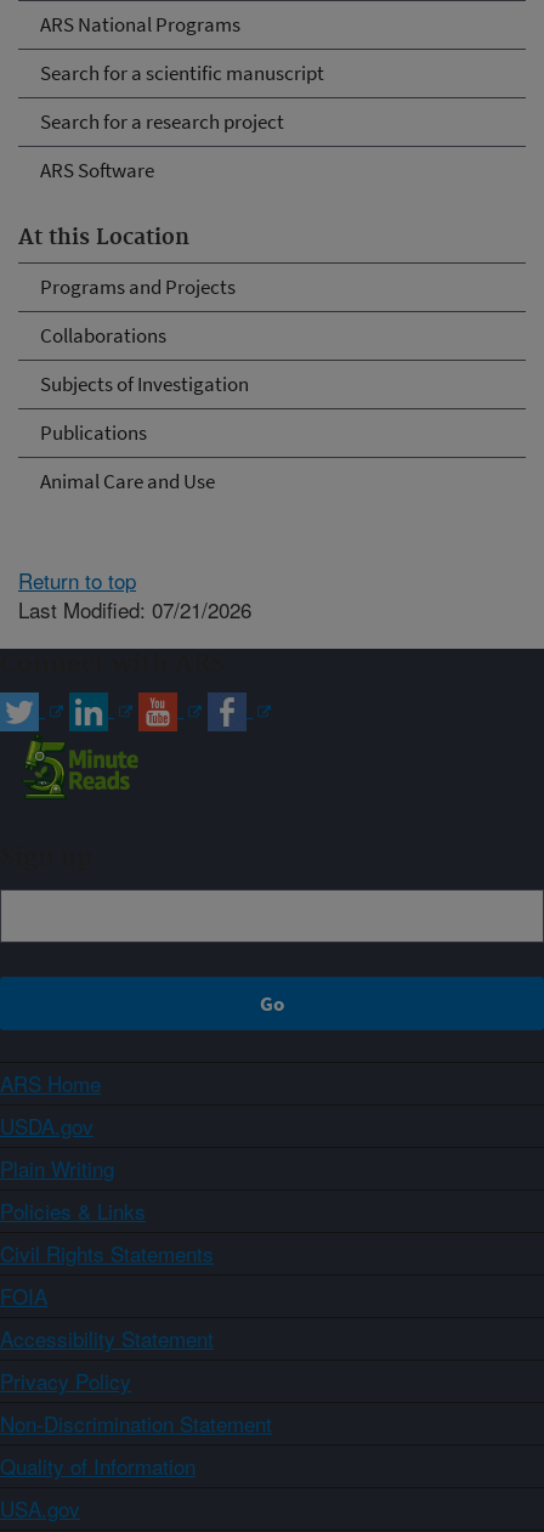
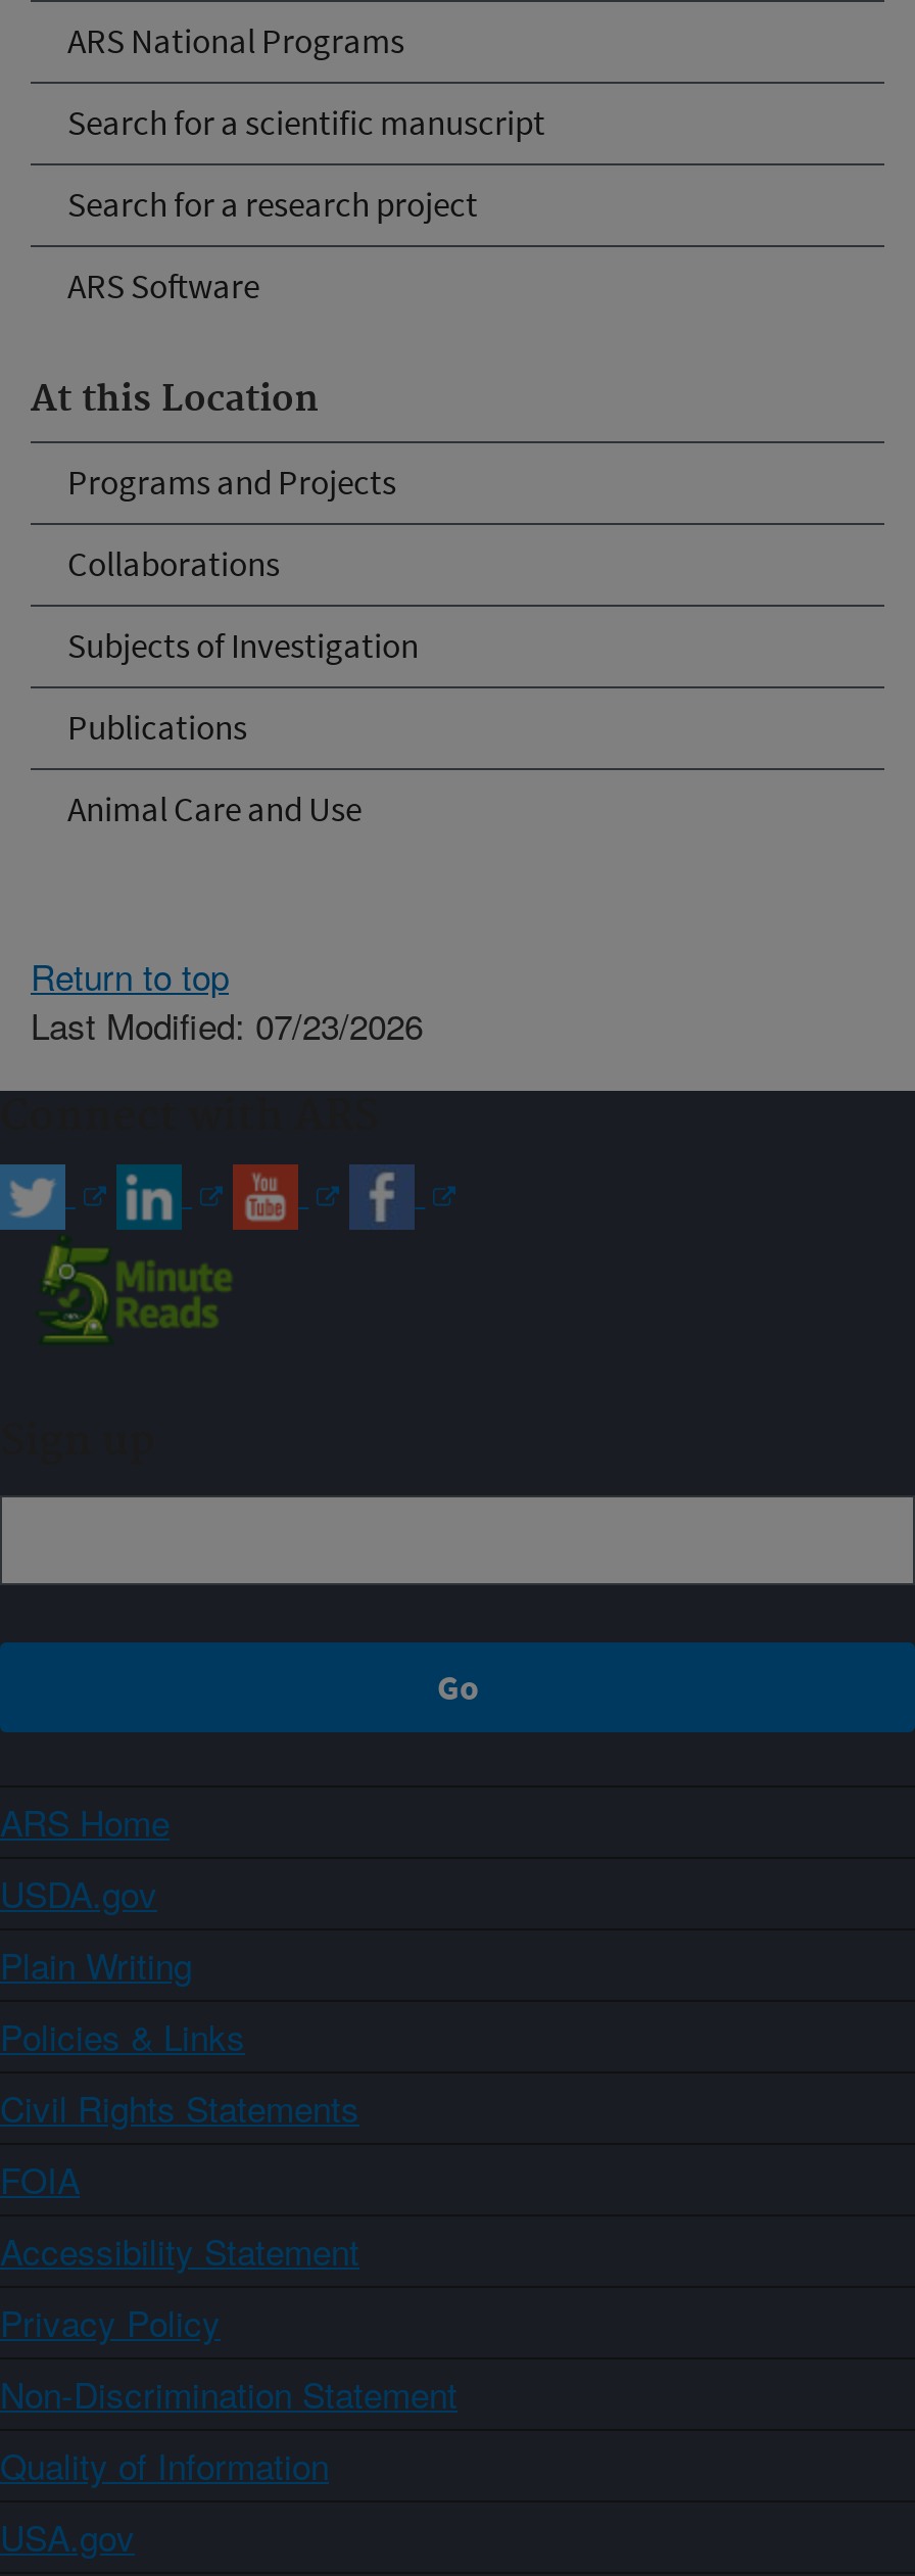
- Last Modified: 07/21/2026
+ Last Modified: 07/23/2026
